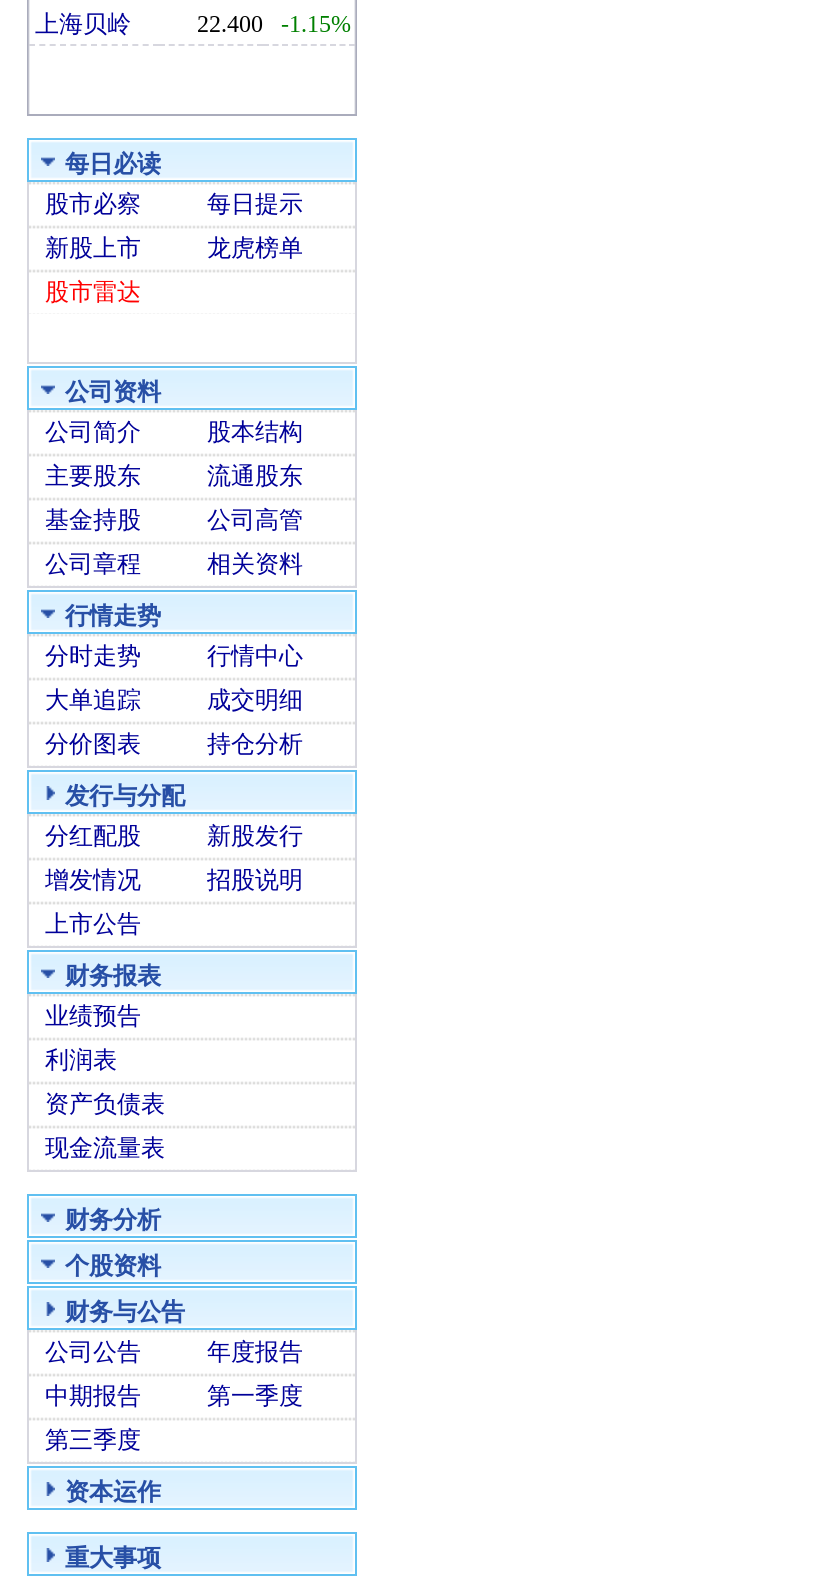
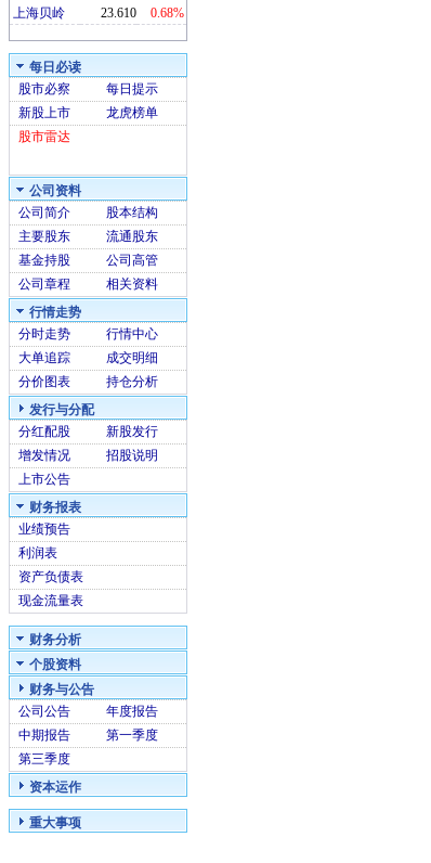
- 22.400
+ 23.610

- -1.15%
+ 0.68%
